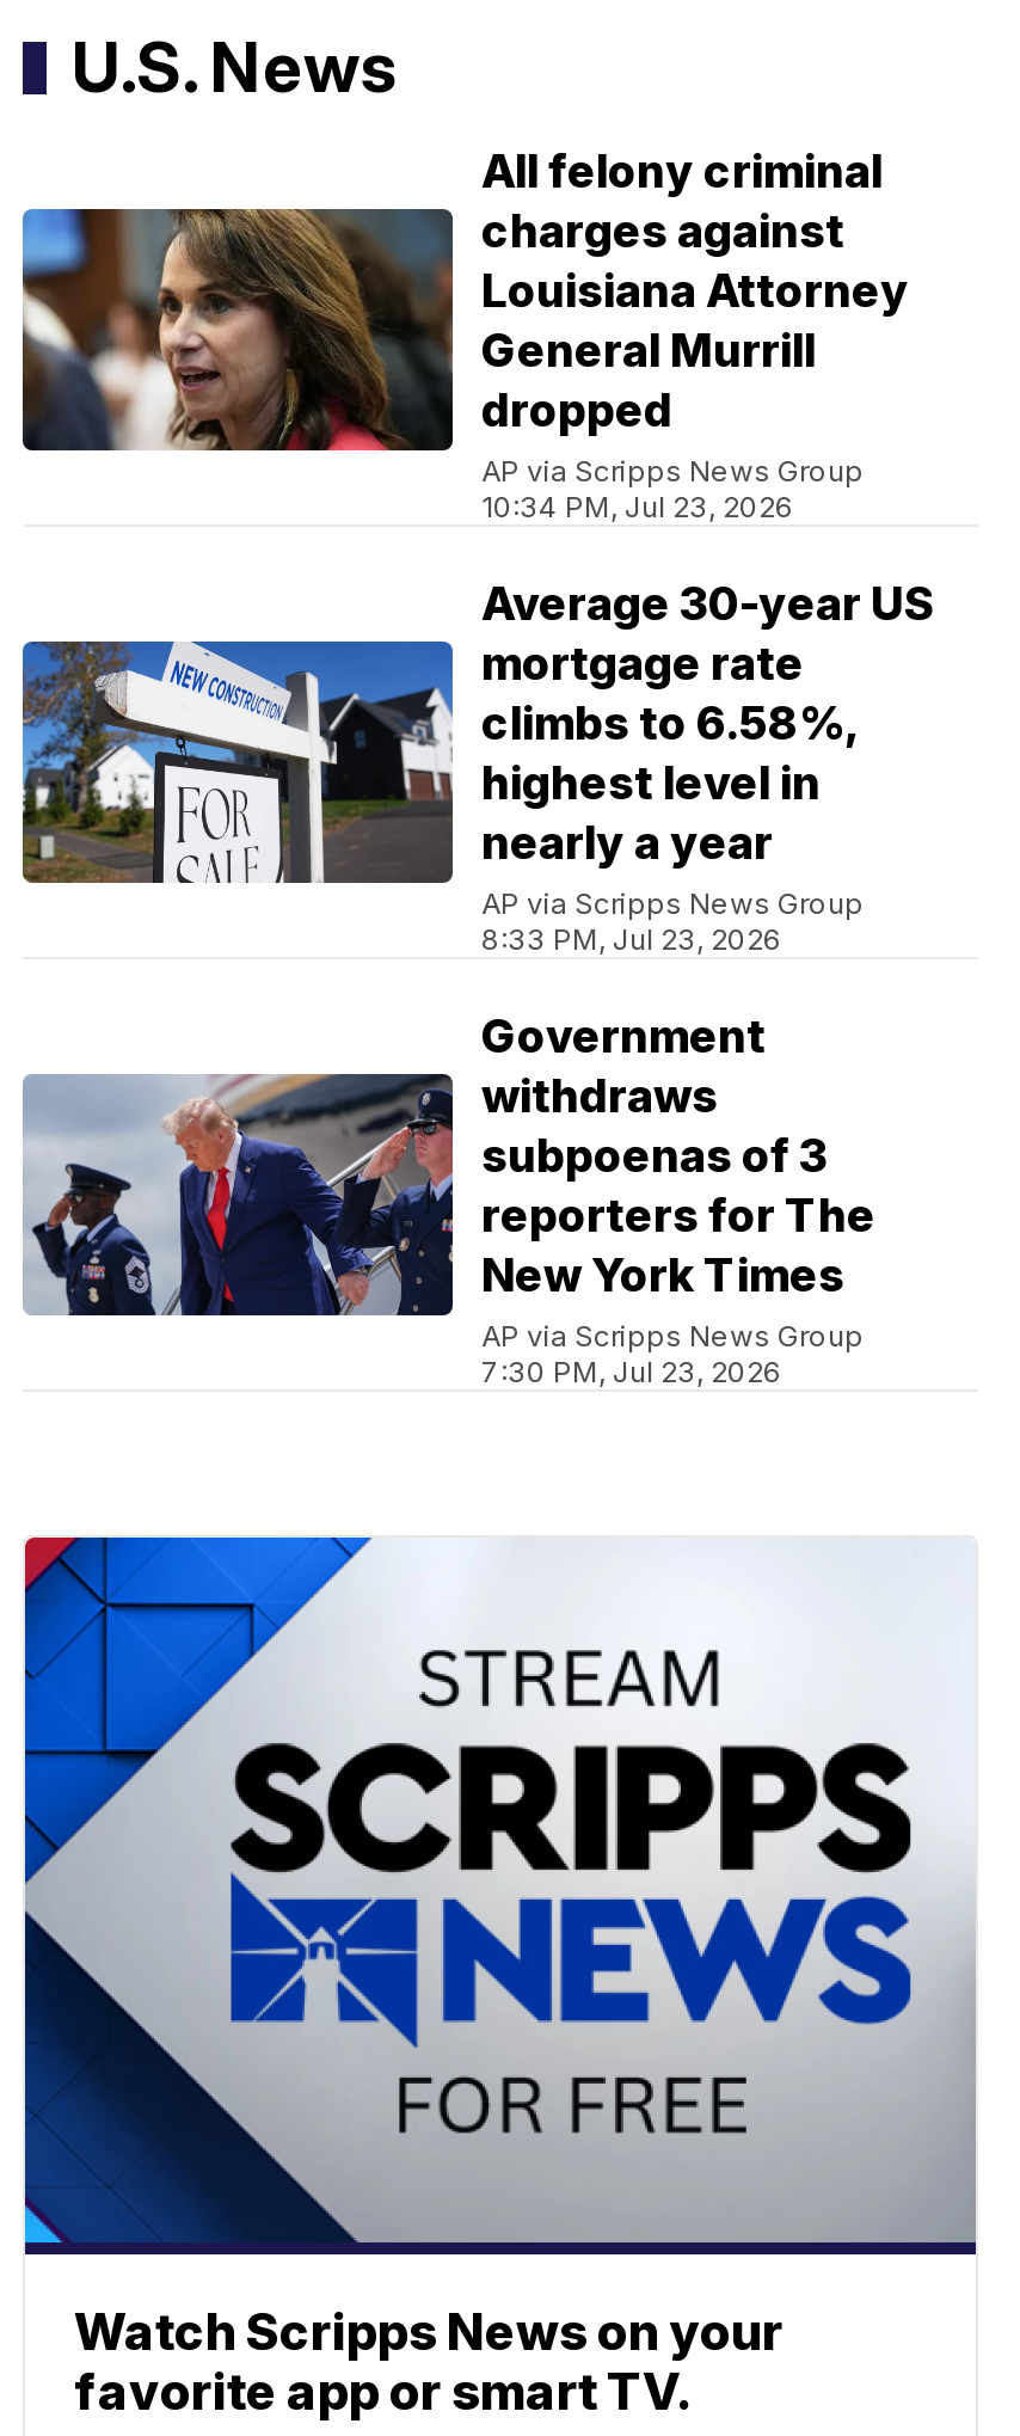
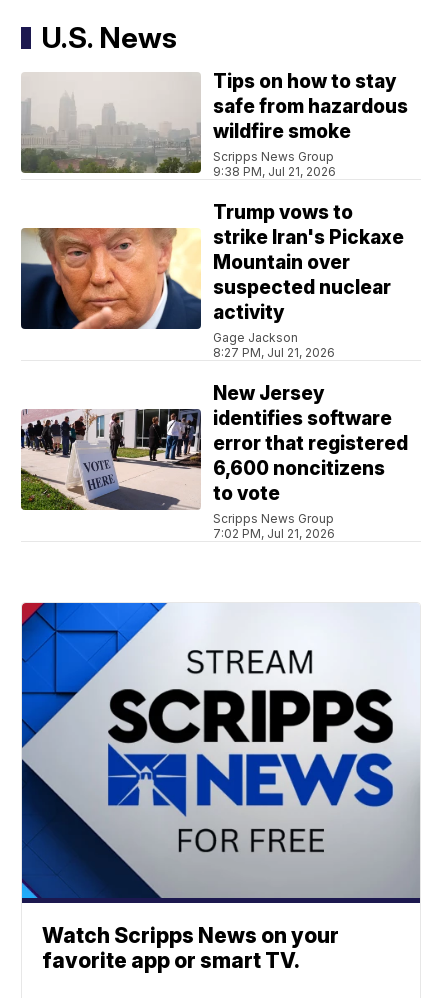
- [image]
- All felony criminal
- charges against
- Louisiana Attorney
- General Murrill
- dropped
- AP via Scripps News Group
- 10:34 PM, Jul 23, 2026
+ [image]
+ Tips on how to stay
+ safe from hazardous
+ wildfire smoke
+ Scripps News Group
+ 9:38 PM, Jul 21, 2026

- [image]
- Average 30-year US
- mortgage rate
- climbs to 6.58%,
- highest level in
- nearly a year
- AP via Scripps News Group
- 8:33 PM, Jul 23, 2026
+ [image]
+ Trump vows to
+ strike Iran's Pickaxe
+ Mountain over
+ suspected nuclear
+ activity
+ Gage Jackson
+ 8:27 PM, Jul 21, 2026

- [image]
- Government
- withdraws
- subpoenas of 3
- reporters for The
- New York Times
- AP via Scripps News Group
- 7:30 PM, Jul 23, 2026
+ [image]
+ New Jersey
+ identifies software
+ error that registered
+ 6,600 noncitizens
+ to vote
+ Scripps News Group
+ 7:02 PM, Jul 21, 2026
